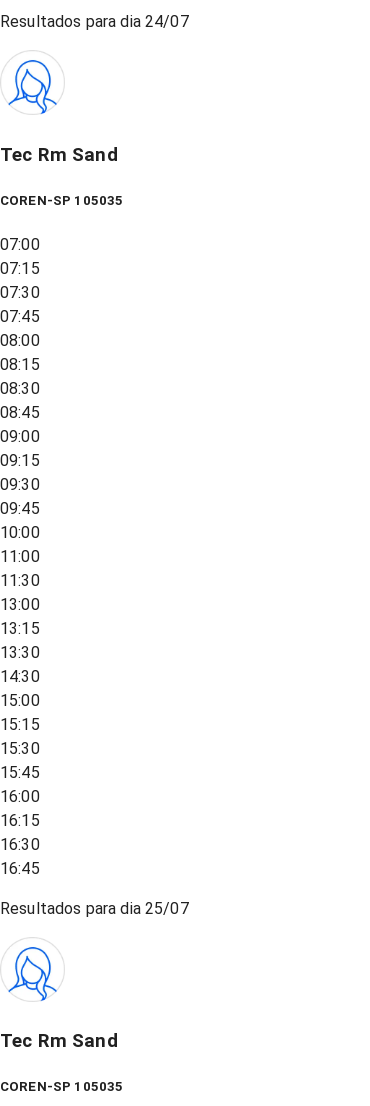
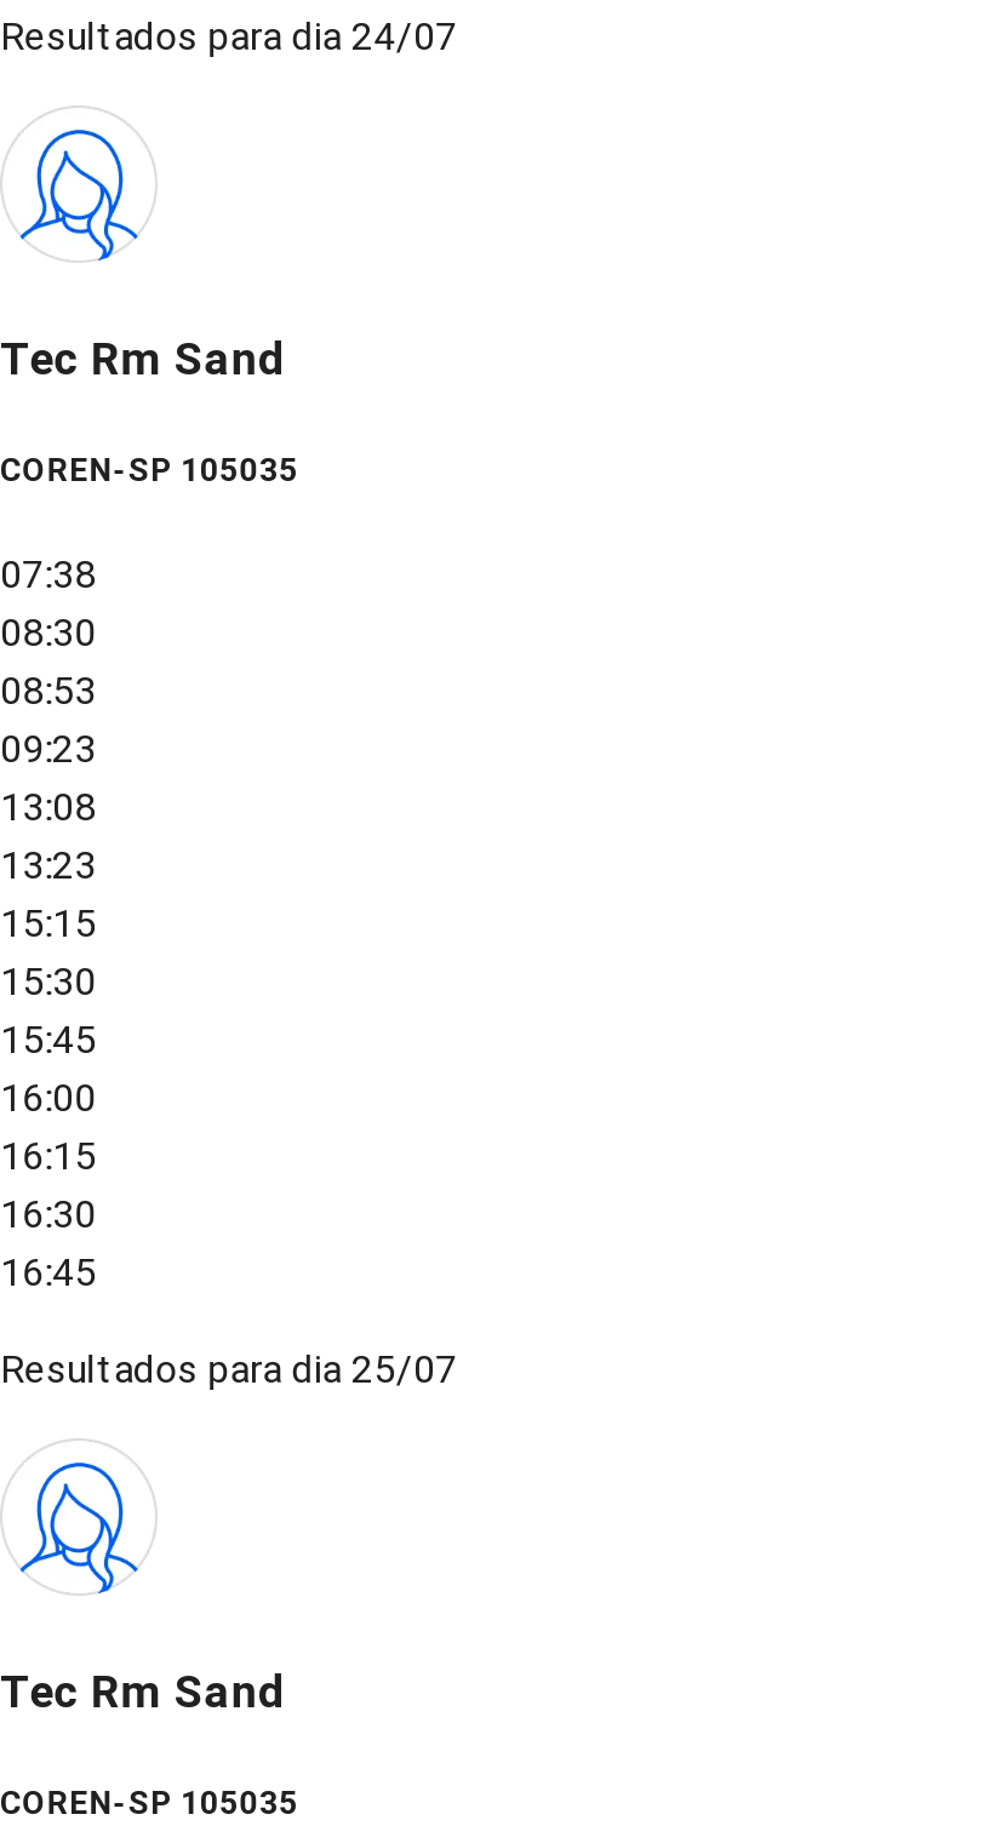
- 07:00
- 07:15
- 07:30
- 07:45
- 08:00
- 08:15
+ 07:38

- 08:45
- 09:00
- 09:15
- 09:30
- 09:45
- 10:00
- 11:00
- 11:30
- 13:00
- 13:15
- 13:30
- 14:30
- 15:00
+ 08:53
+ 09:23
+ 13:08
+ 13:23
